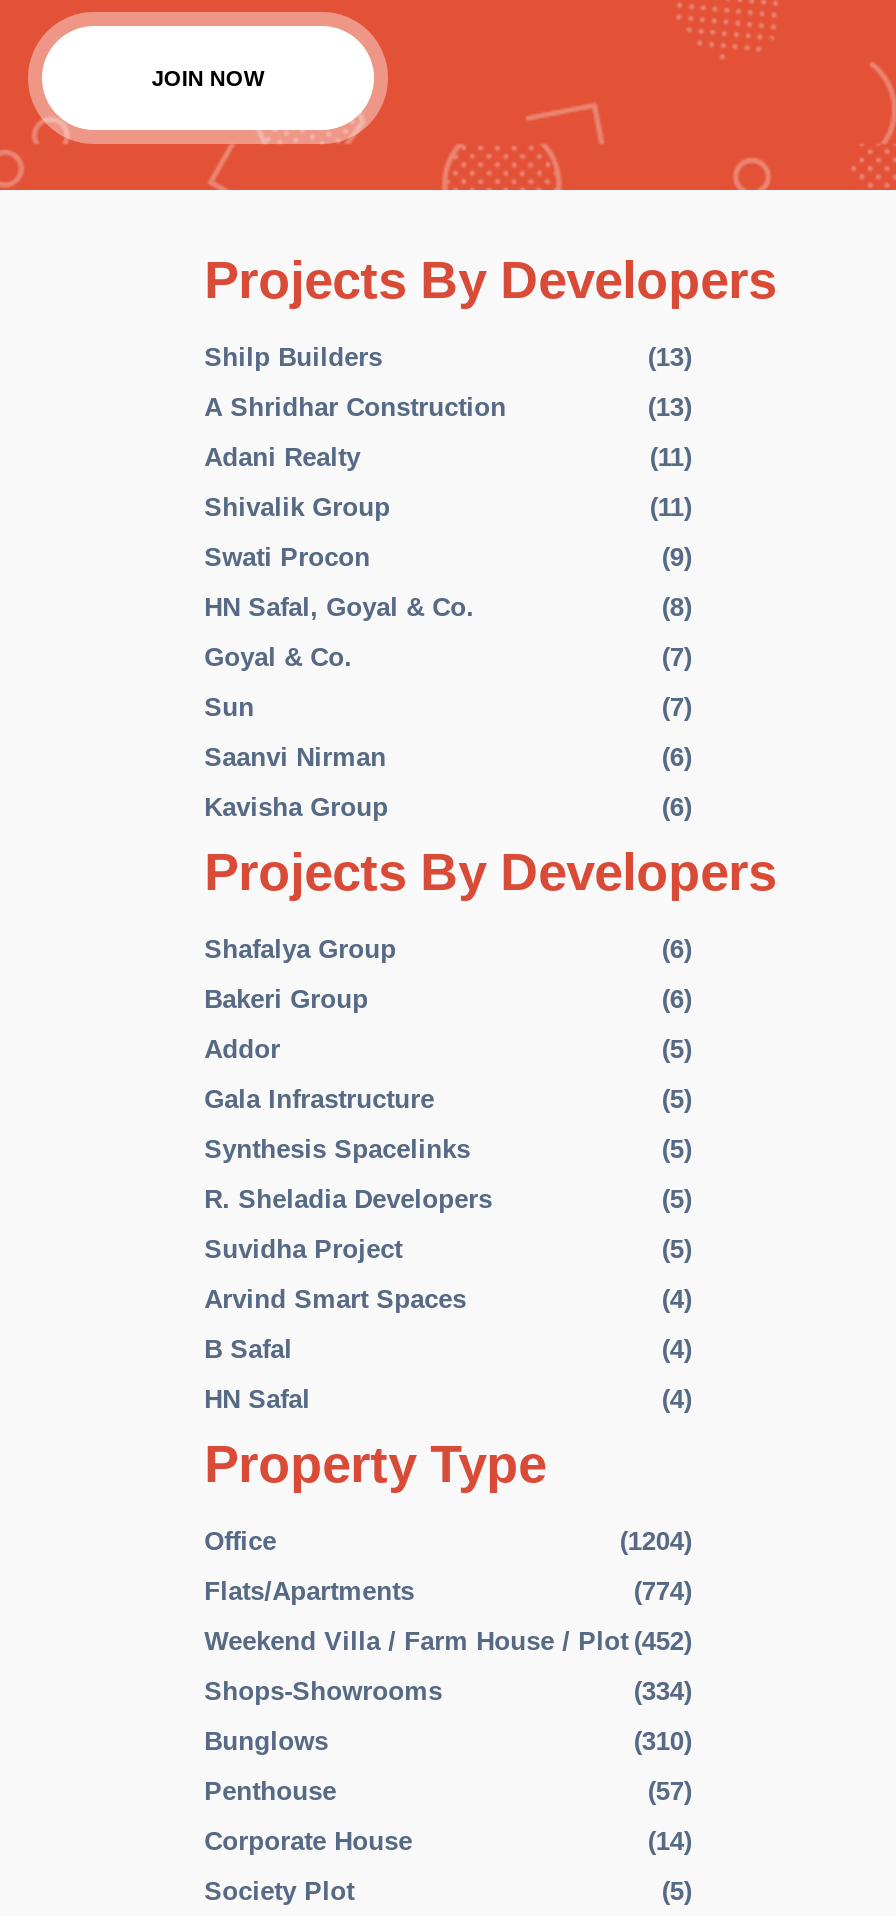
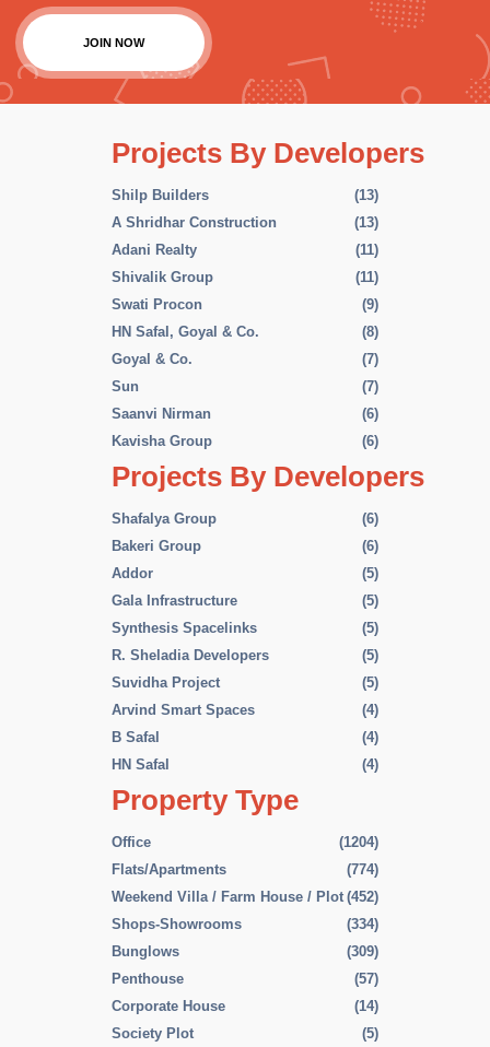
- (310)
+ (309)
